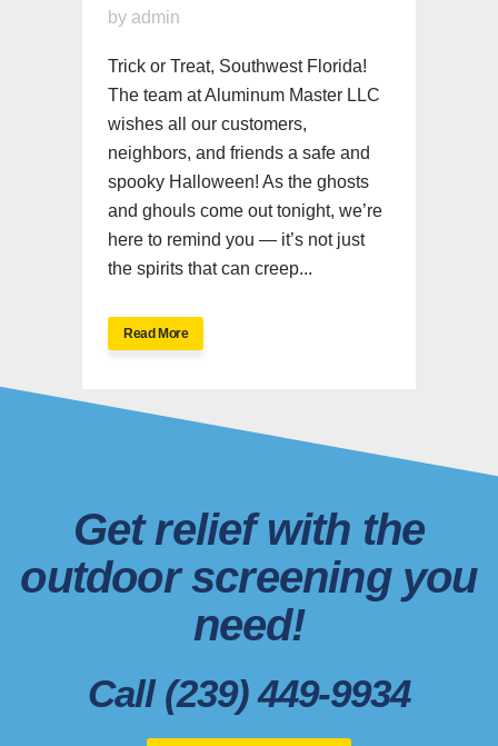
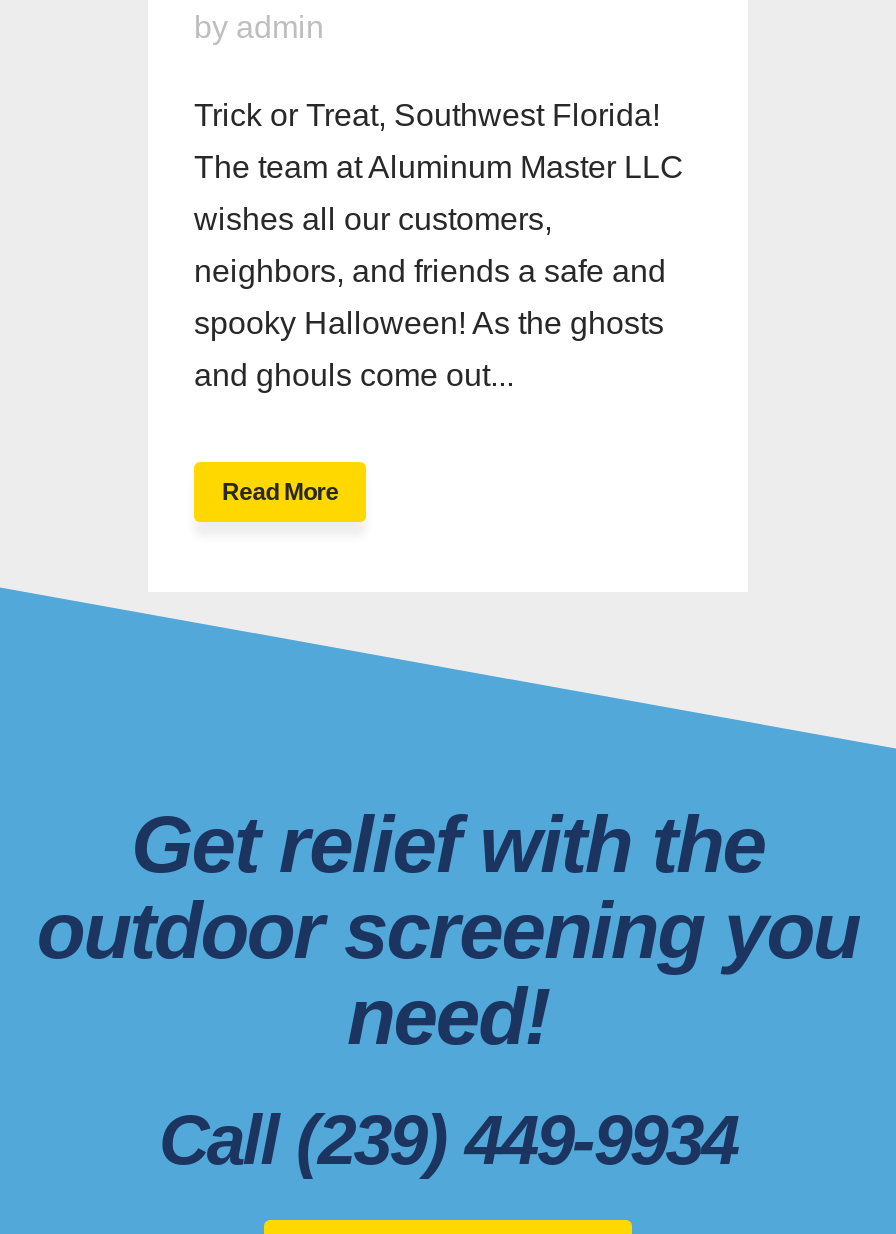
- and ghouls come out tonight, we’re
- here to remind you — it’s not just
- the spirits that can creep...
+ and ghouls come out...
